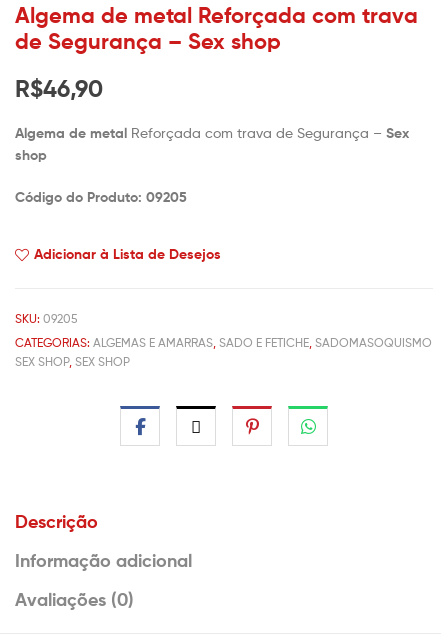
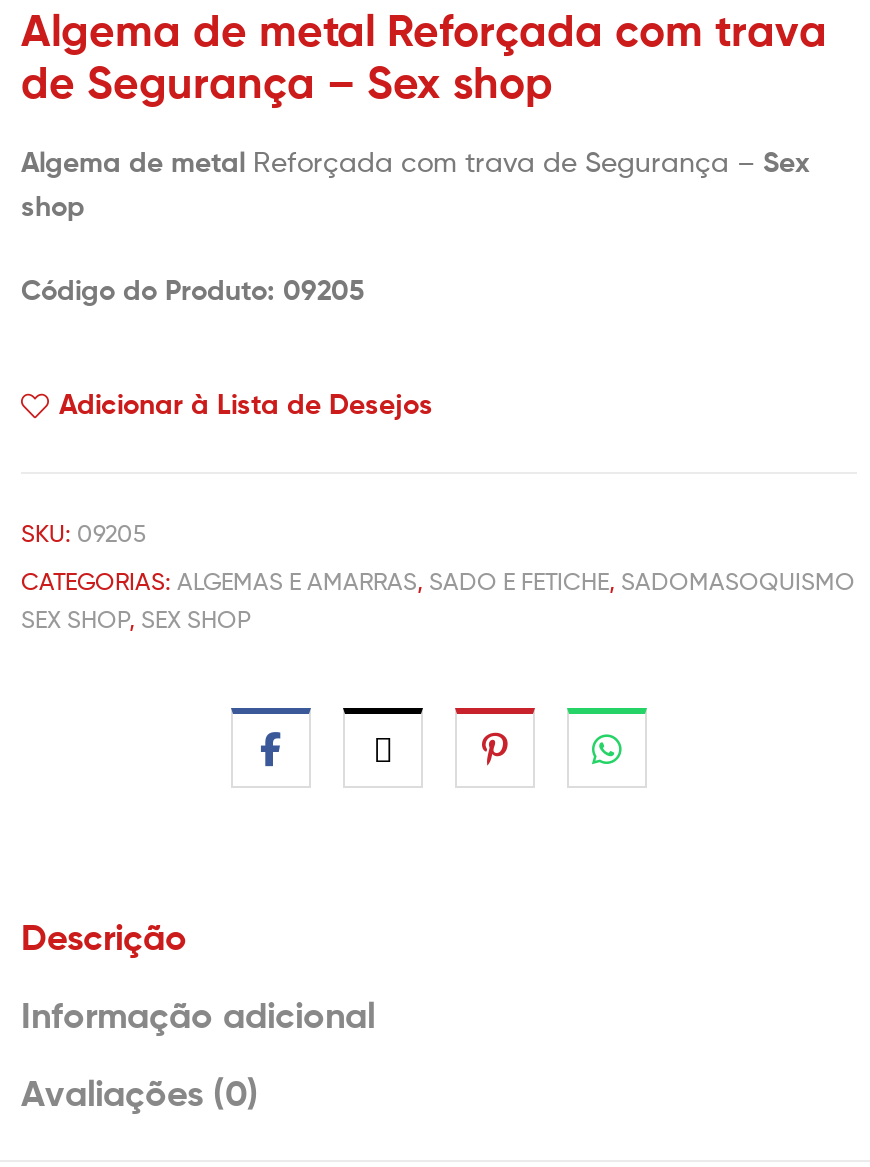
- R$46,90
